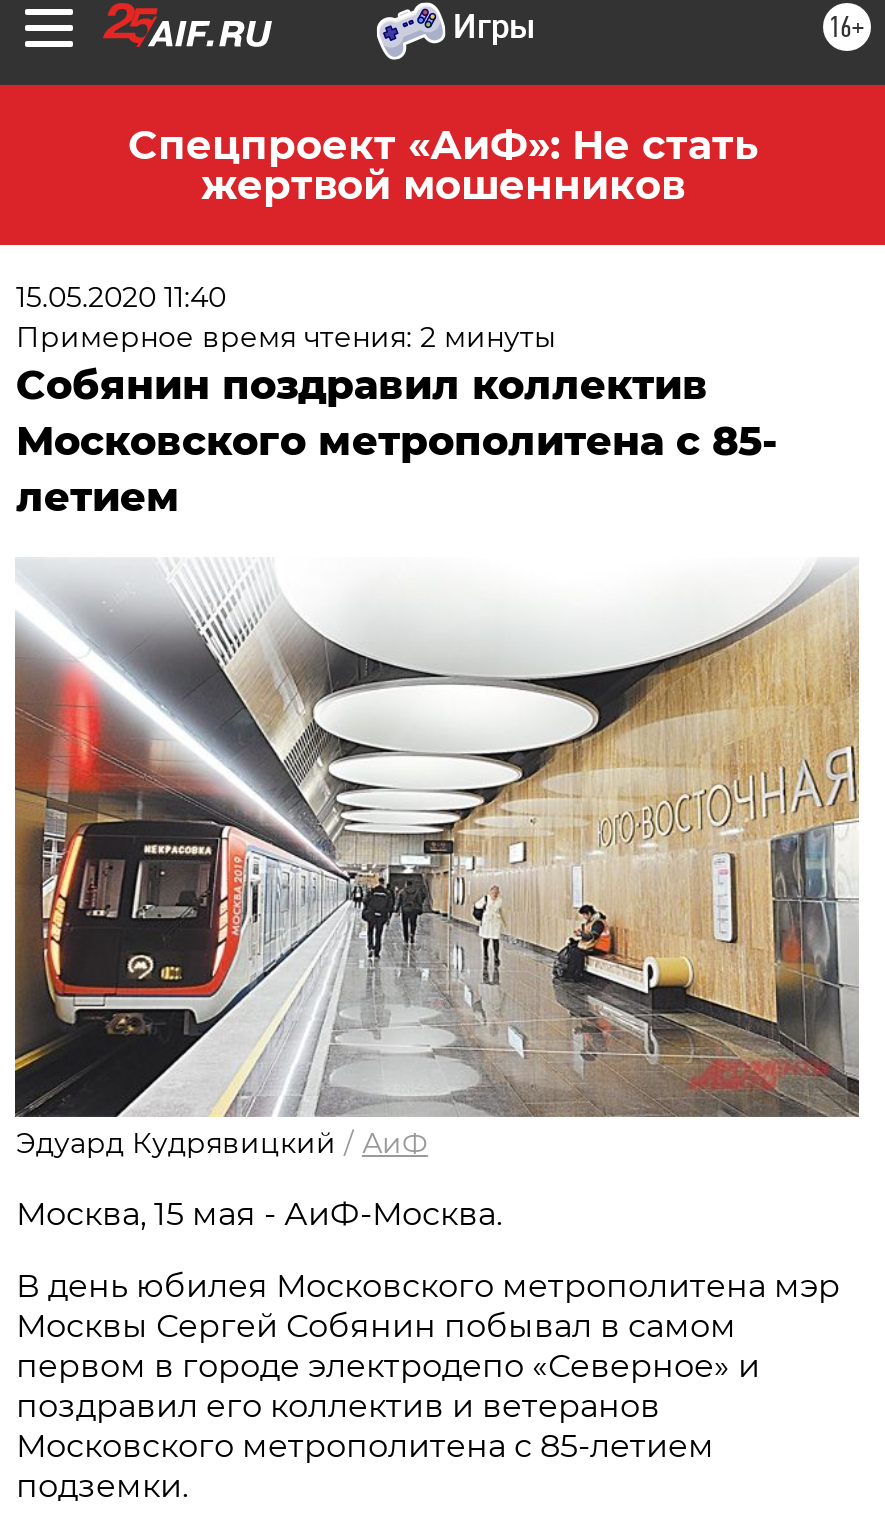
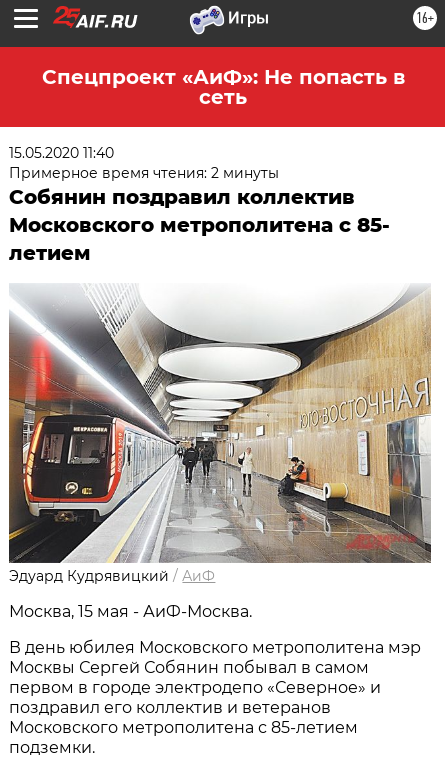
- Спецпроект «АиФ»: Не стать
- жертвой мошенников
+ Спецпроект «АиФ»: Не попасть в
+ сеть
